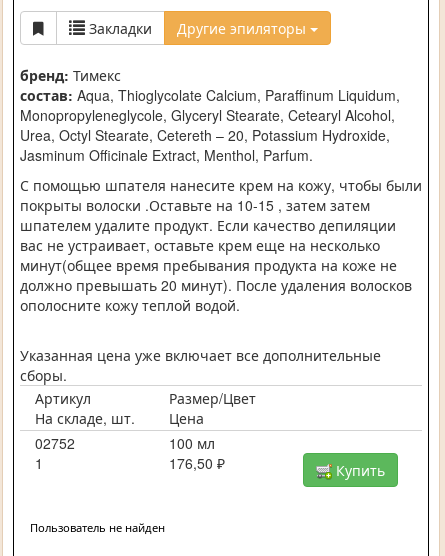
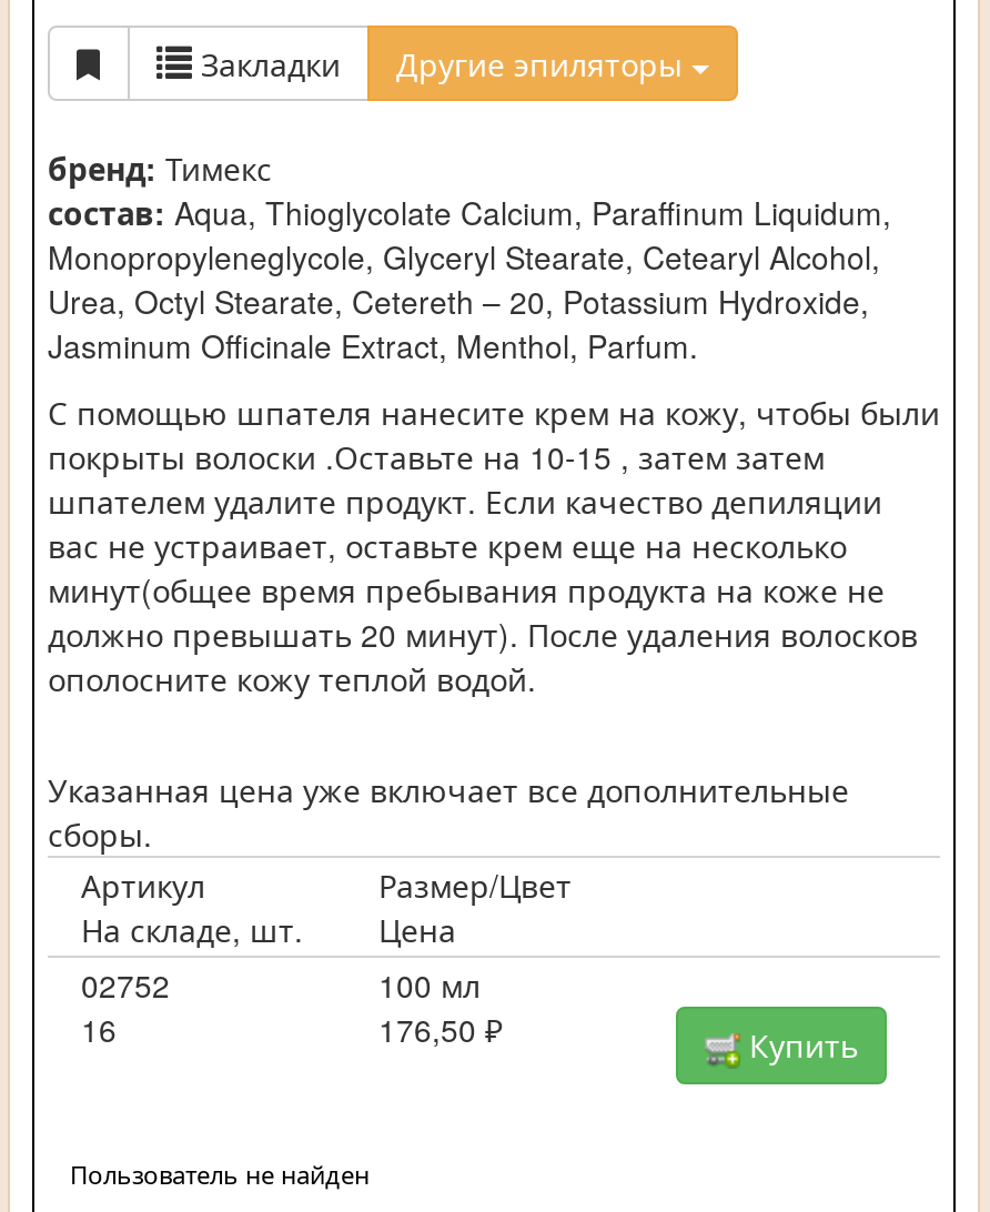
- 1
+ 16
